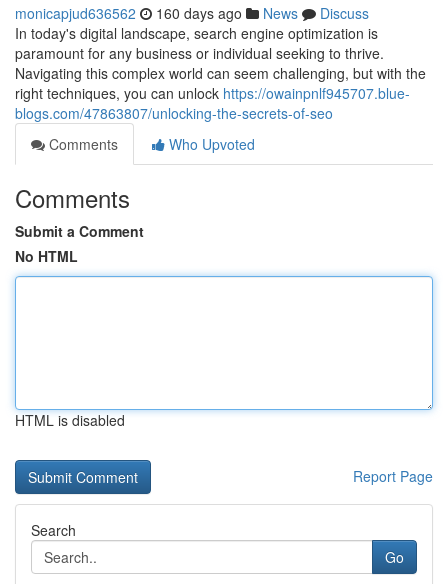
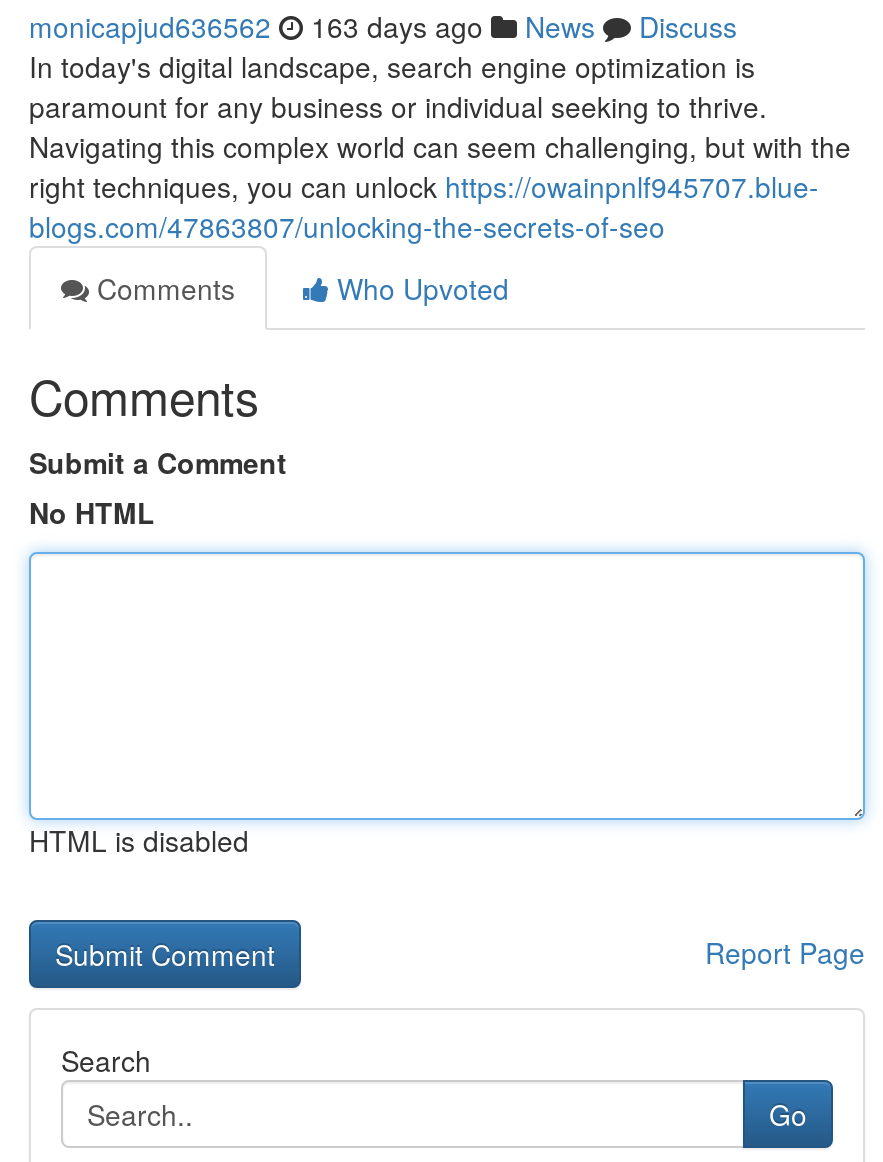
- monicapjud636562 160 days ago News Discuss
+ monicapjud636562 163 days ago News Discuss
